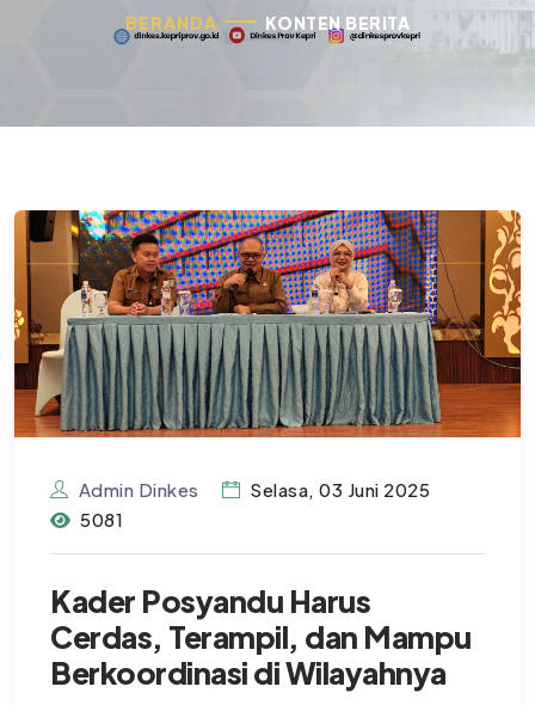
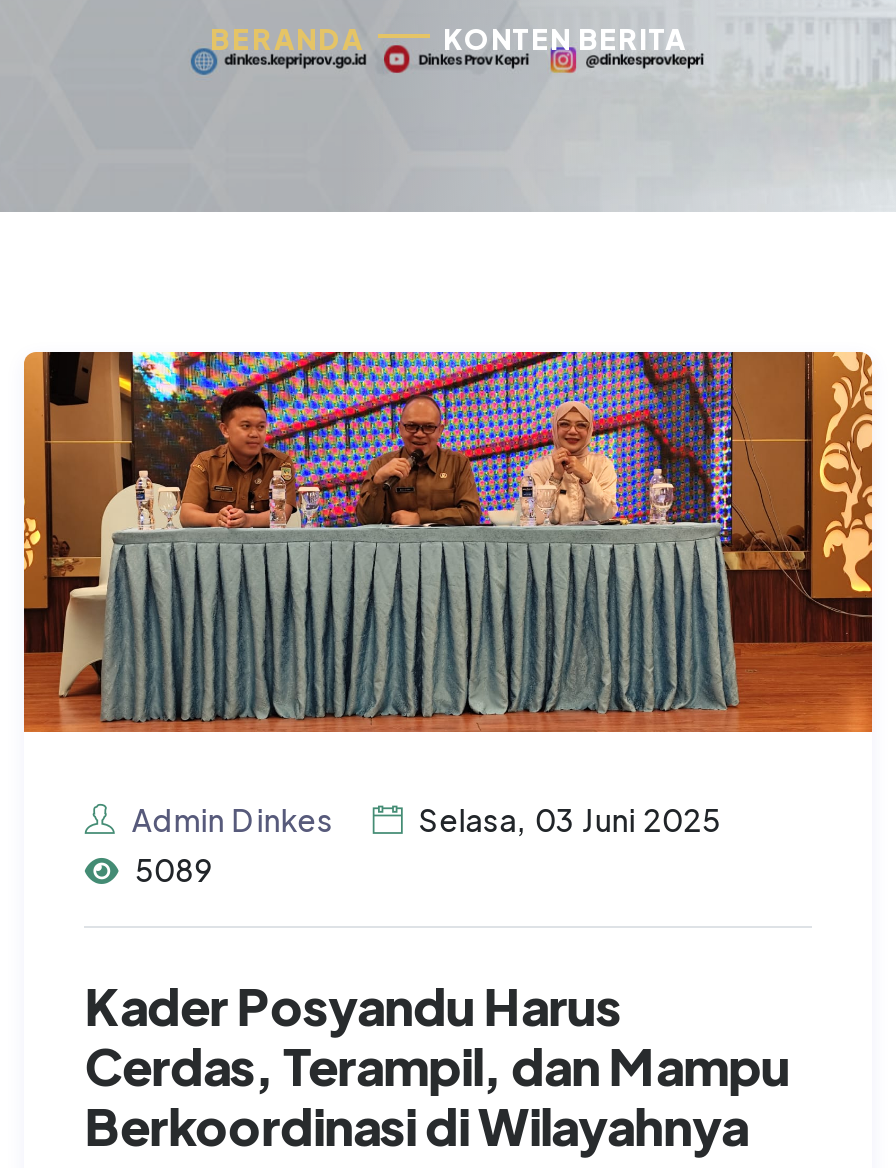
- 5081
+ 5089
